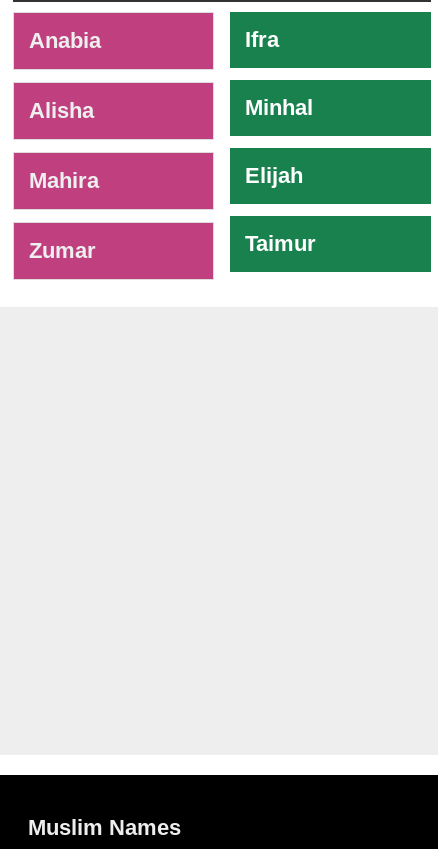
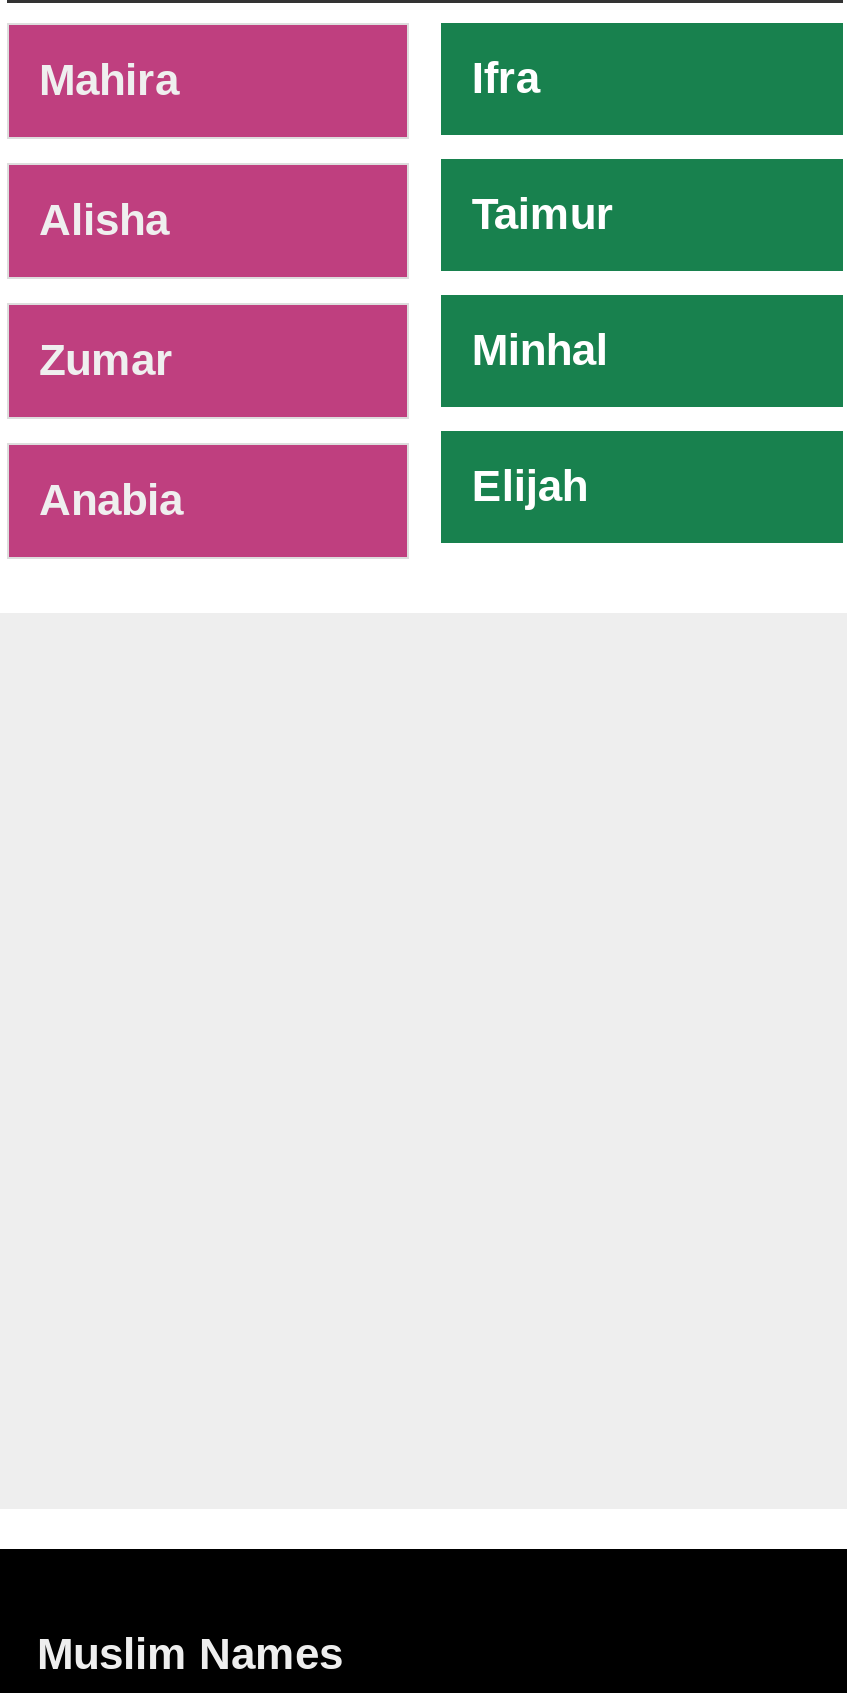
moved down: Anabia

moved up: Alisha | Mahira | Zumar

moved up: Minhal

moved up: Elijah

moved up: Taimur
